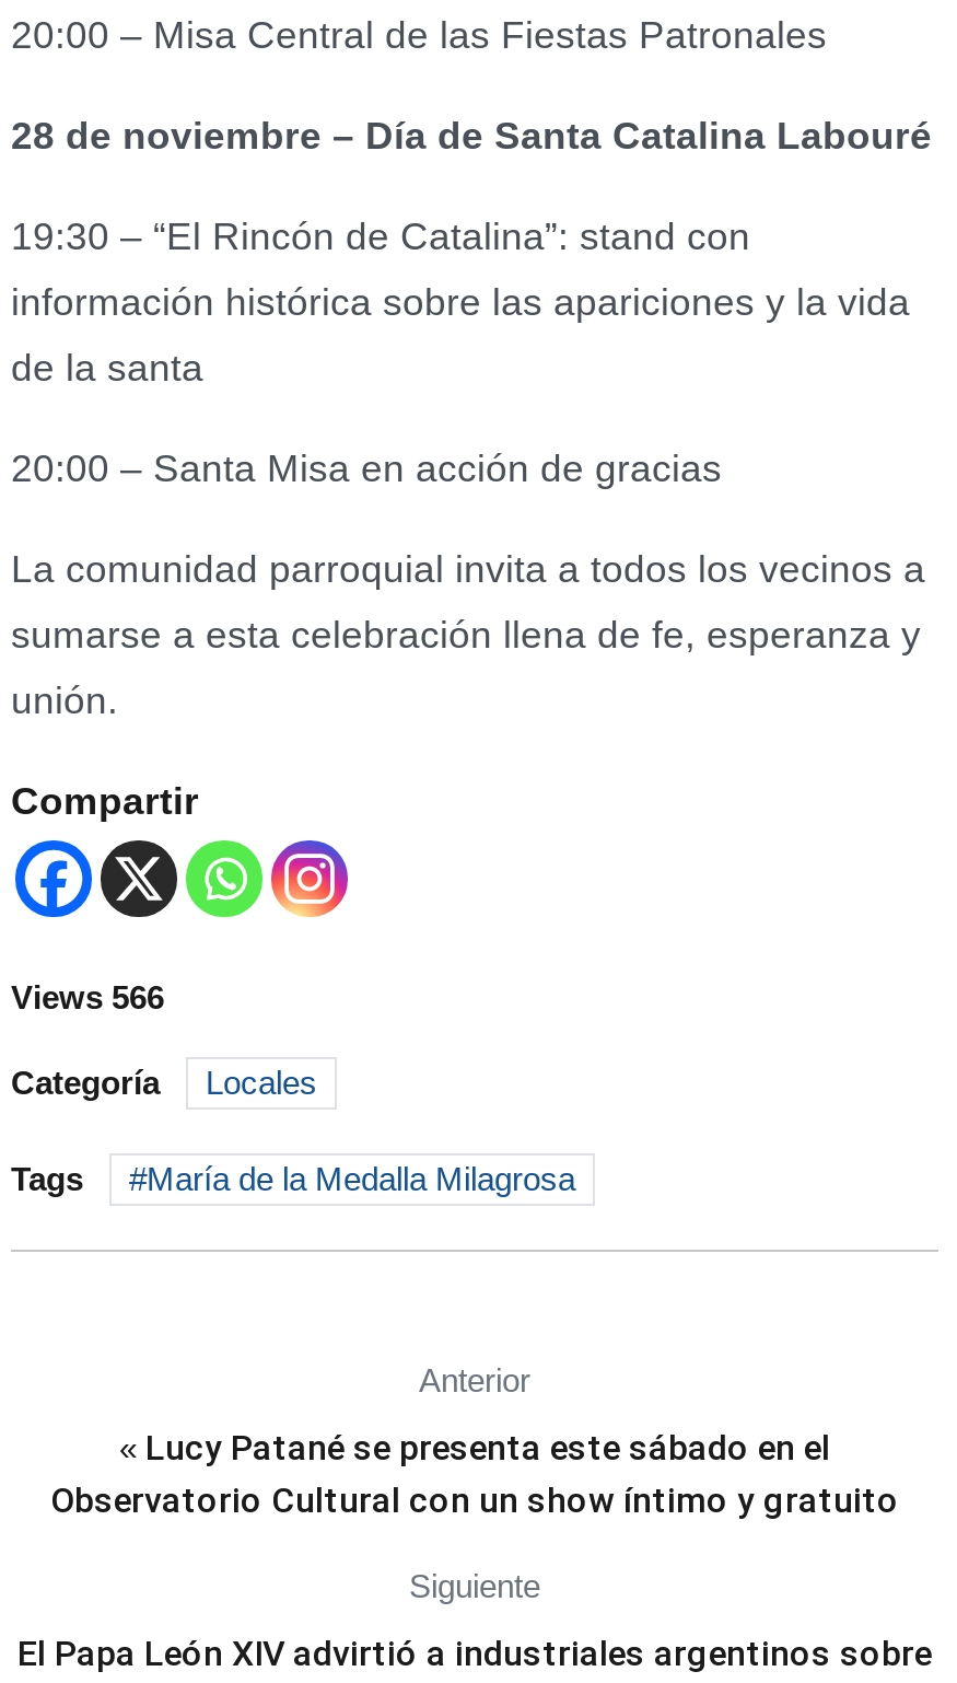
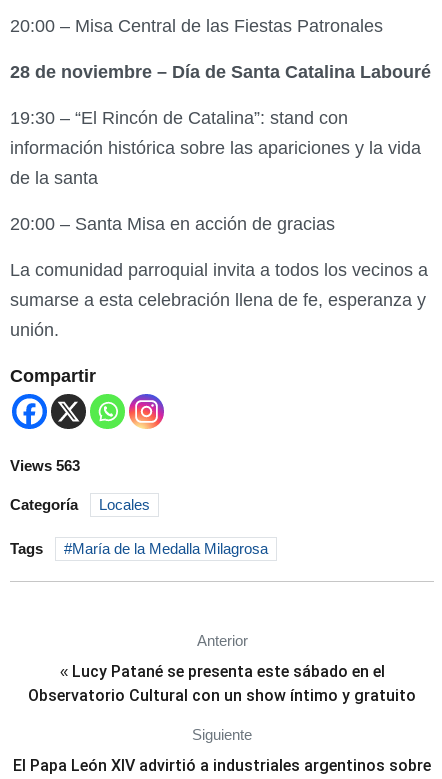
- Views 566
+ Views 563
